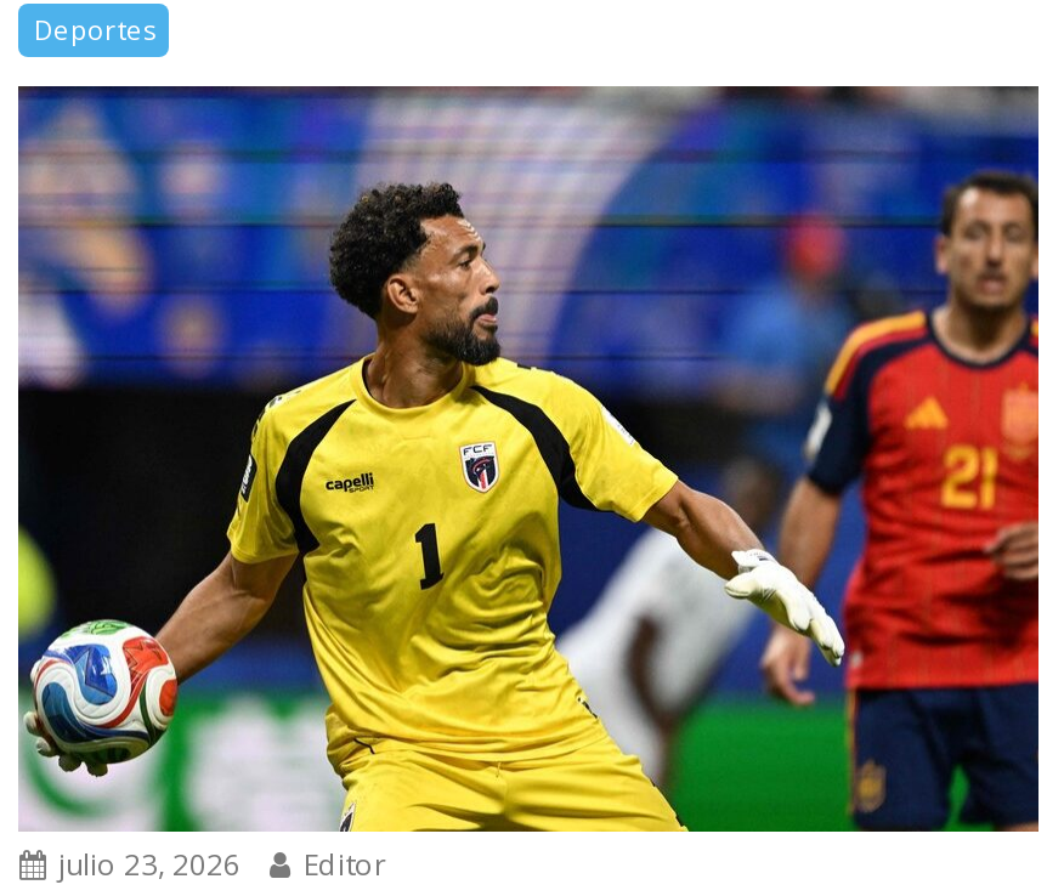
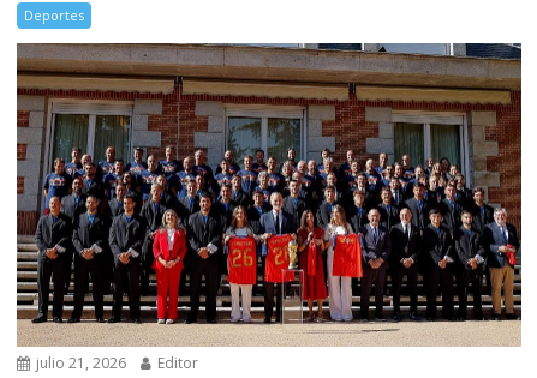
- [image]
- julio 23, 2026 Editor
+ [image]
+ julio 21, 2026 Editor
